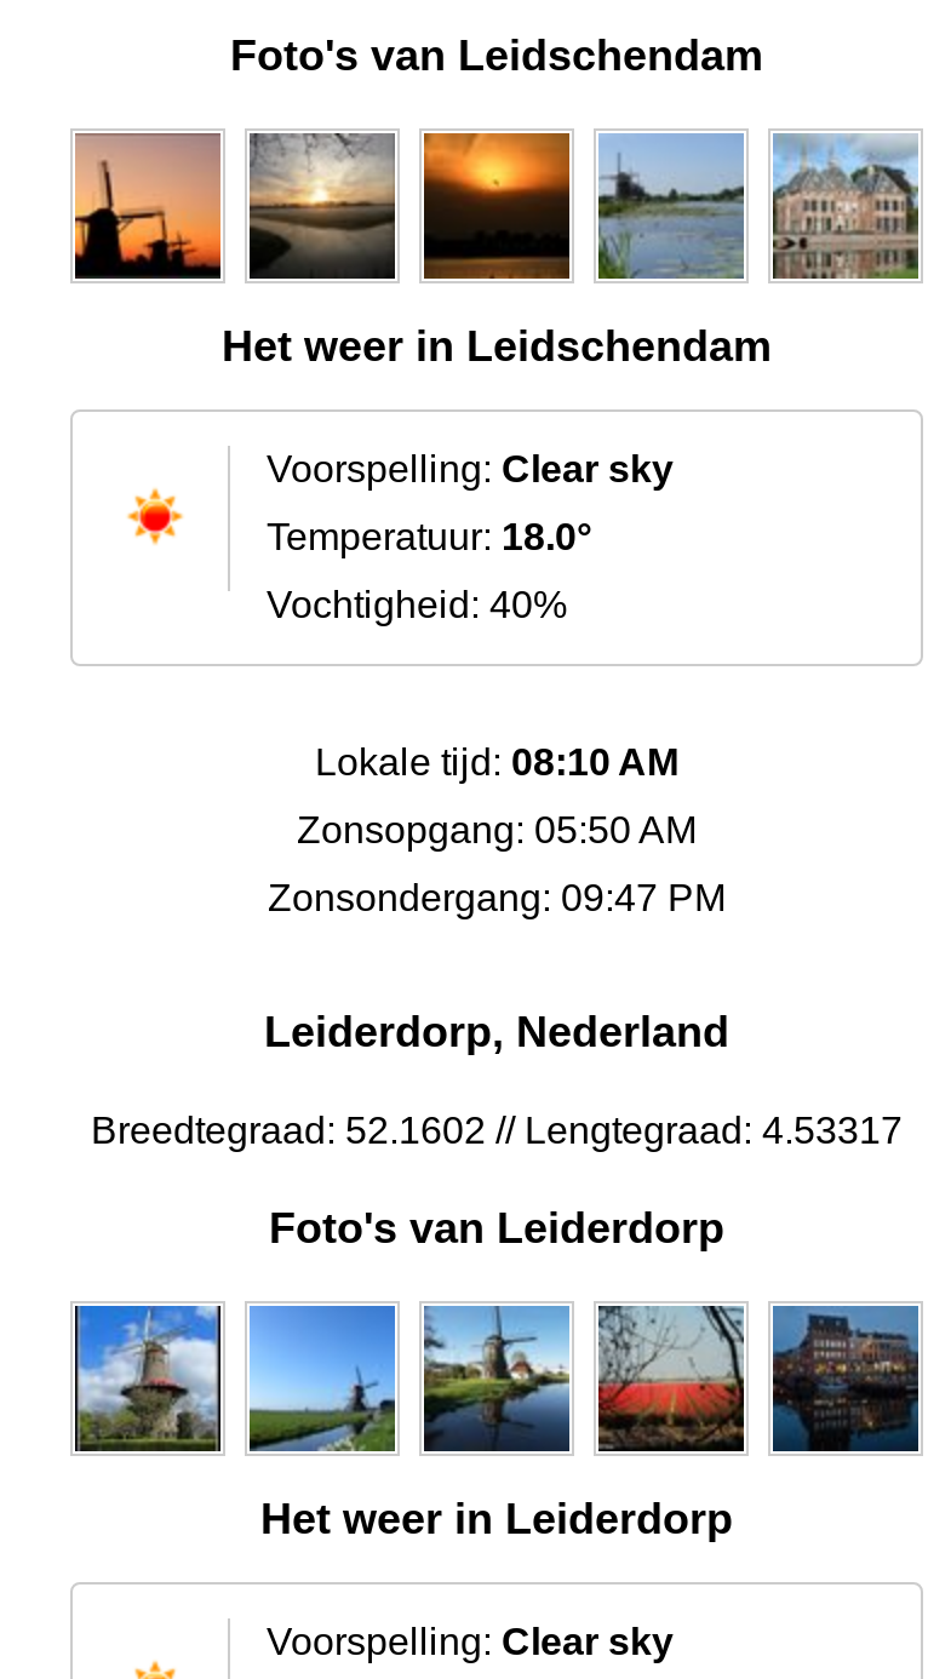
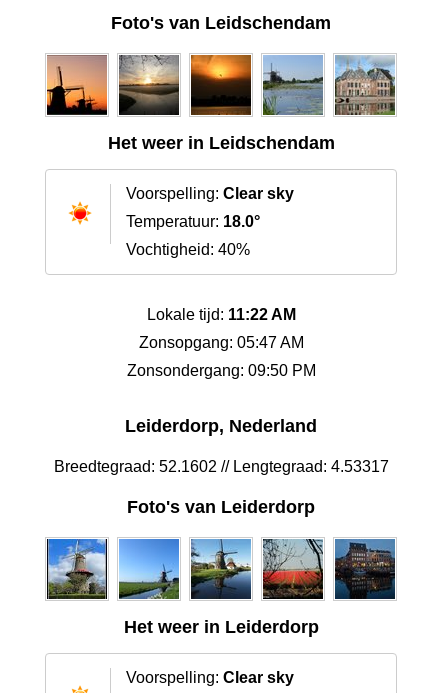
- Lokale tijd: 08:10 AM
+ Lokale tijd: 11:22 AM

- Zonsopgang: 05:50 AM
+ Zonsopgang: 05:47 AM

- Zonsondergang: 09:47 PM
+ Zonsondergang: 09:50 PM
